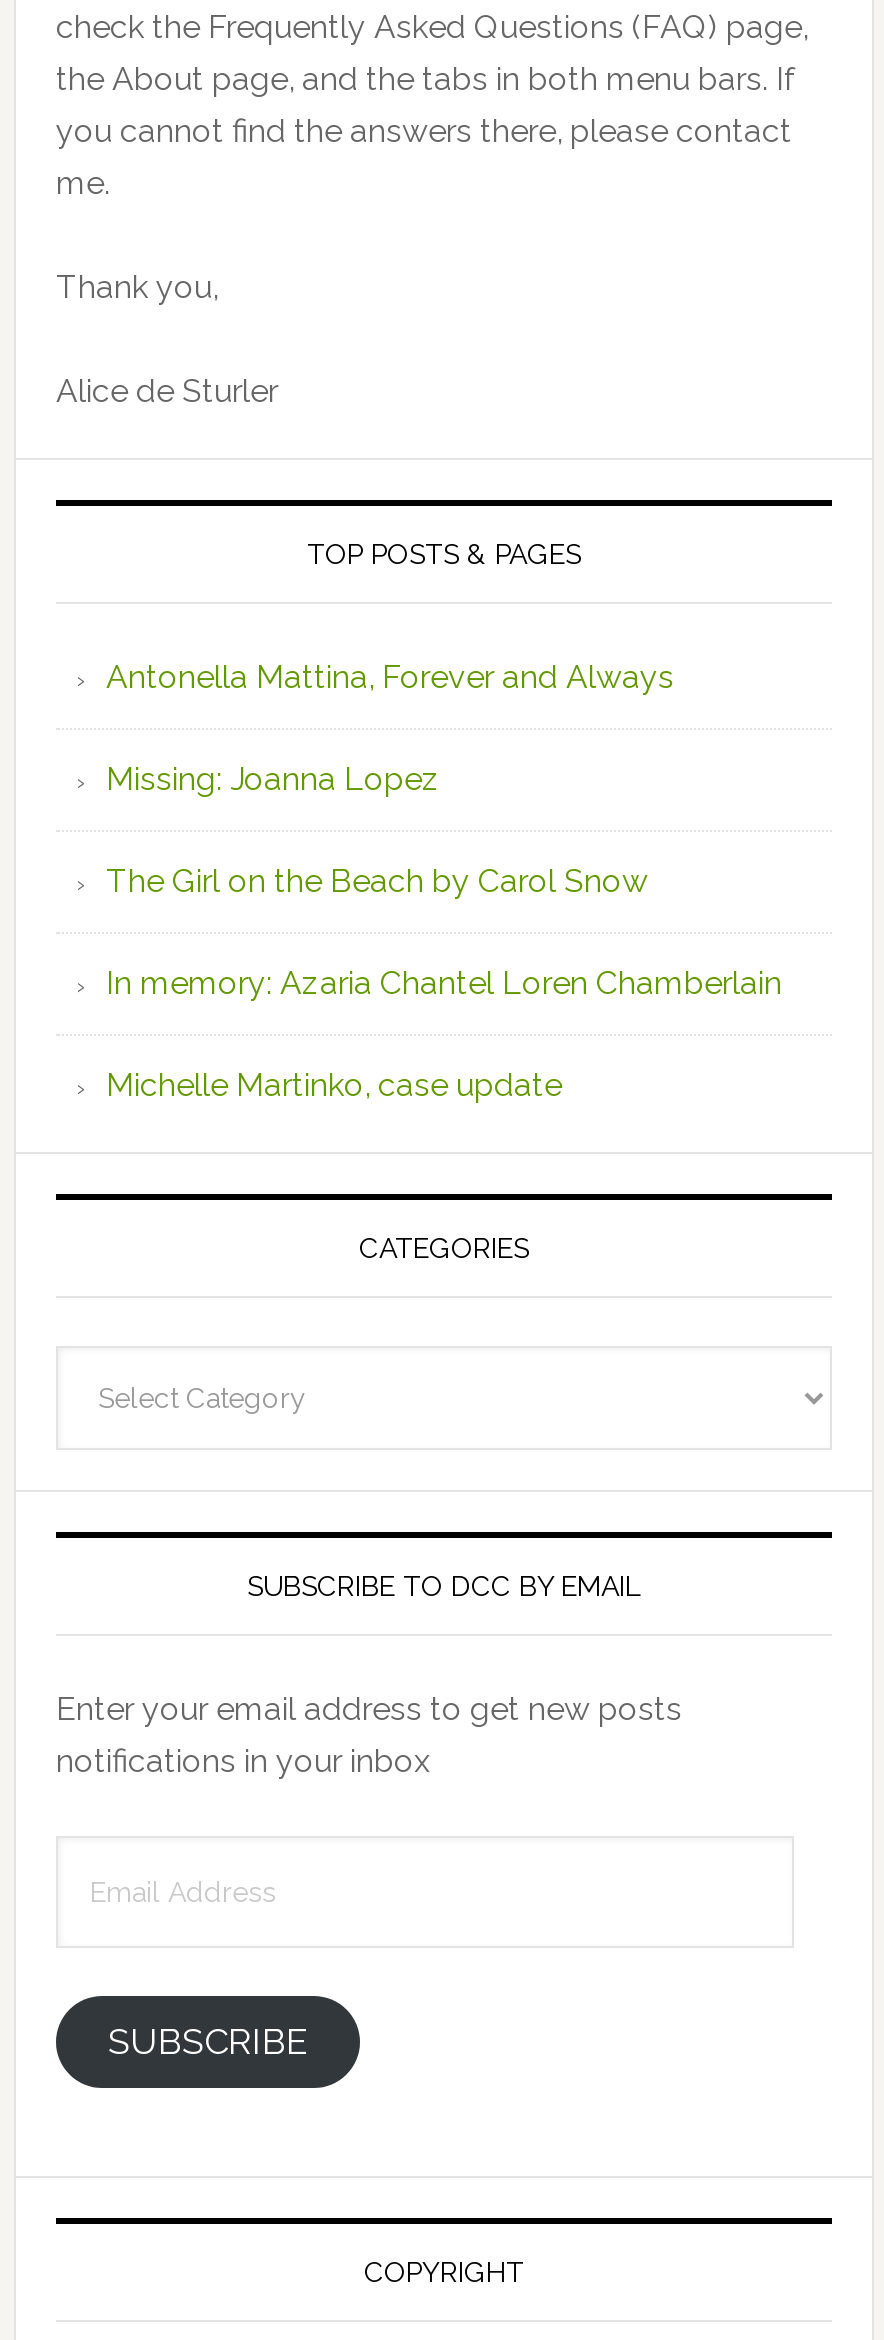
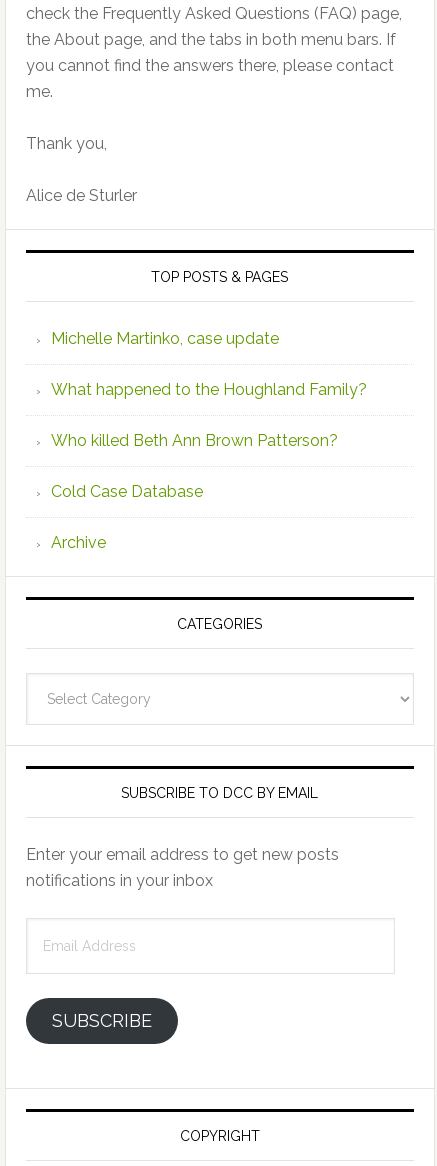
- Antonella Mattina, Forever and Always
- Missing: Joanna Lopez
- The Girl on the Beach by Carol Snow
- In memory: Azaria Chantel Loren Chamberlain

moved up: Michelle Martinko, case update

+ What happened to the Houghland Family?
+ Who killed Beth Ann Brown Patterson?
+ Cold Case Database
+ Archive
